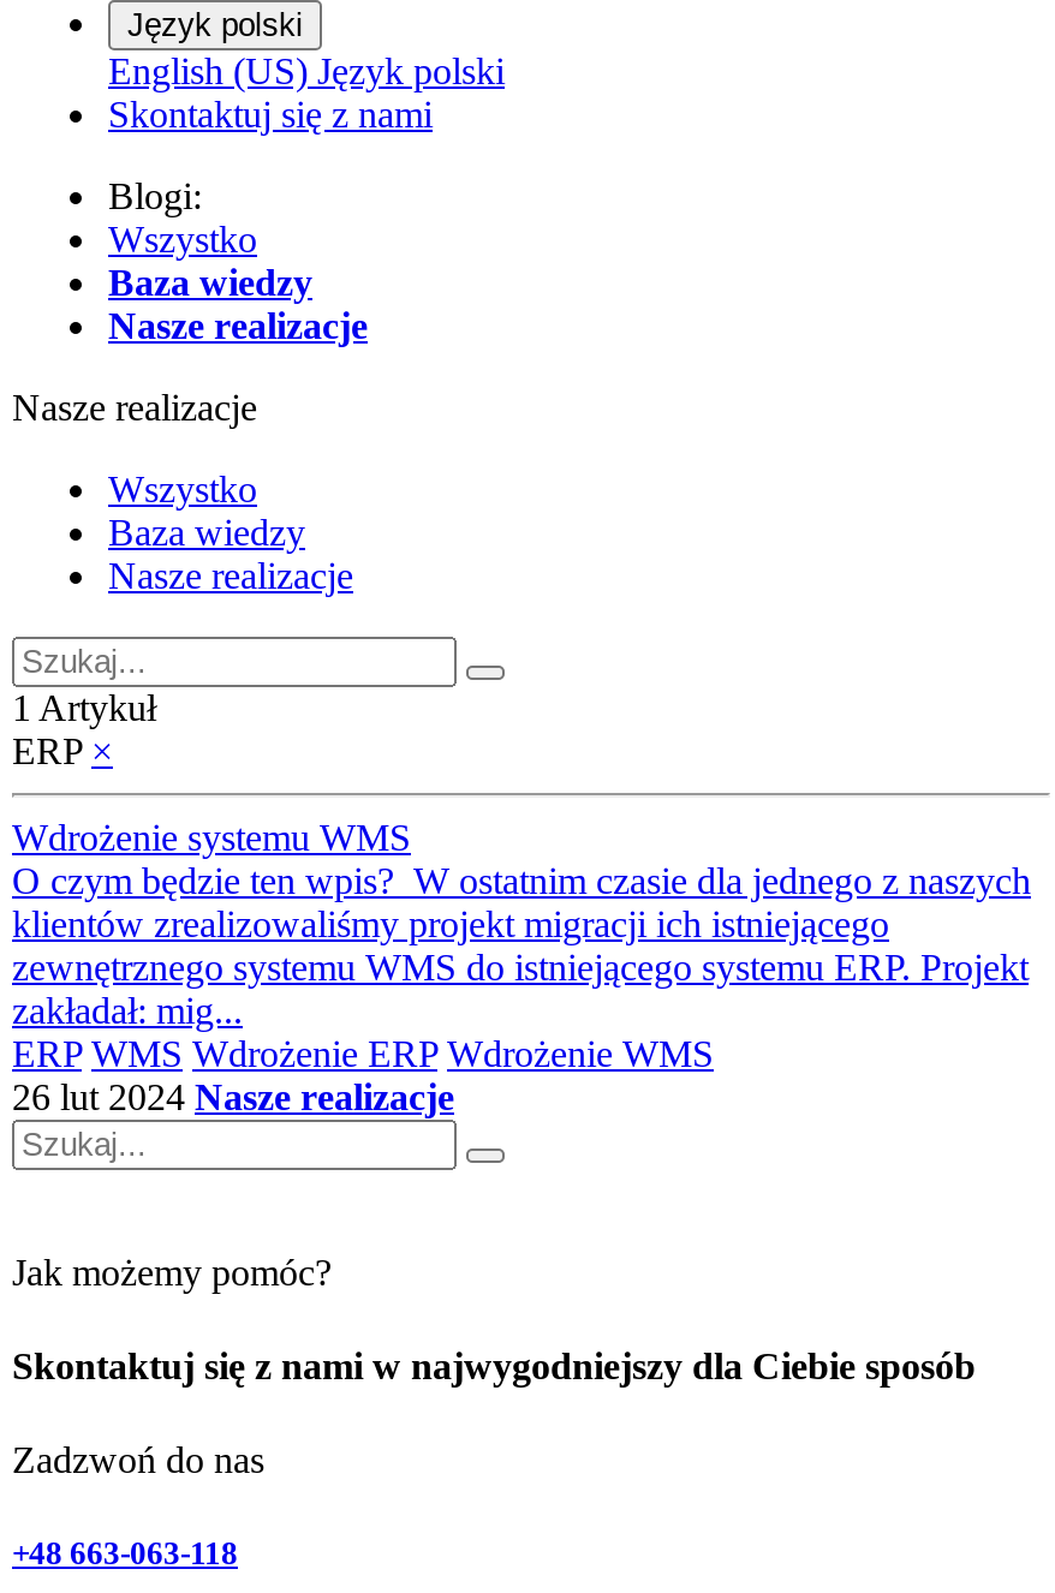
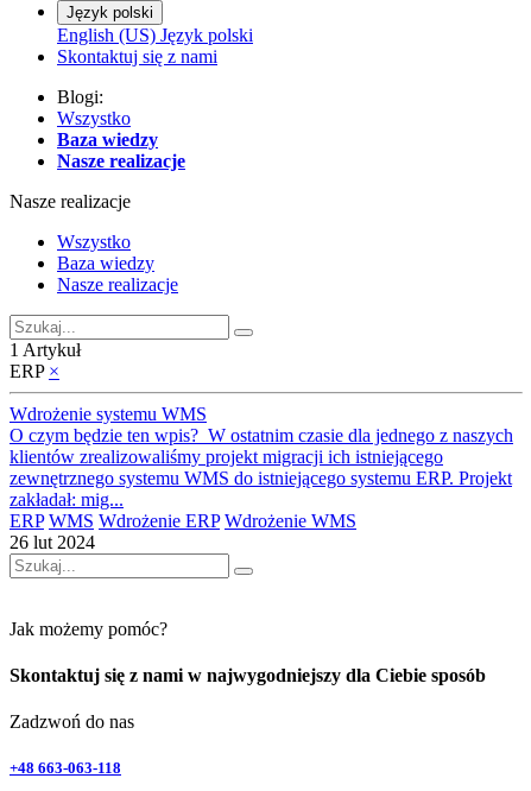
- 26 lut 2024 Nasze realizacje
+ 26 lut 2024
